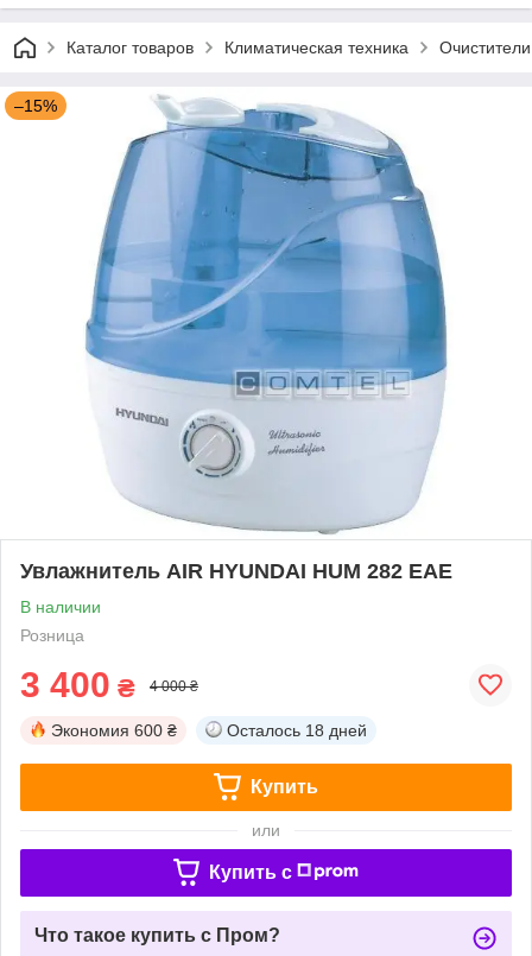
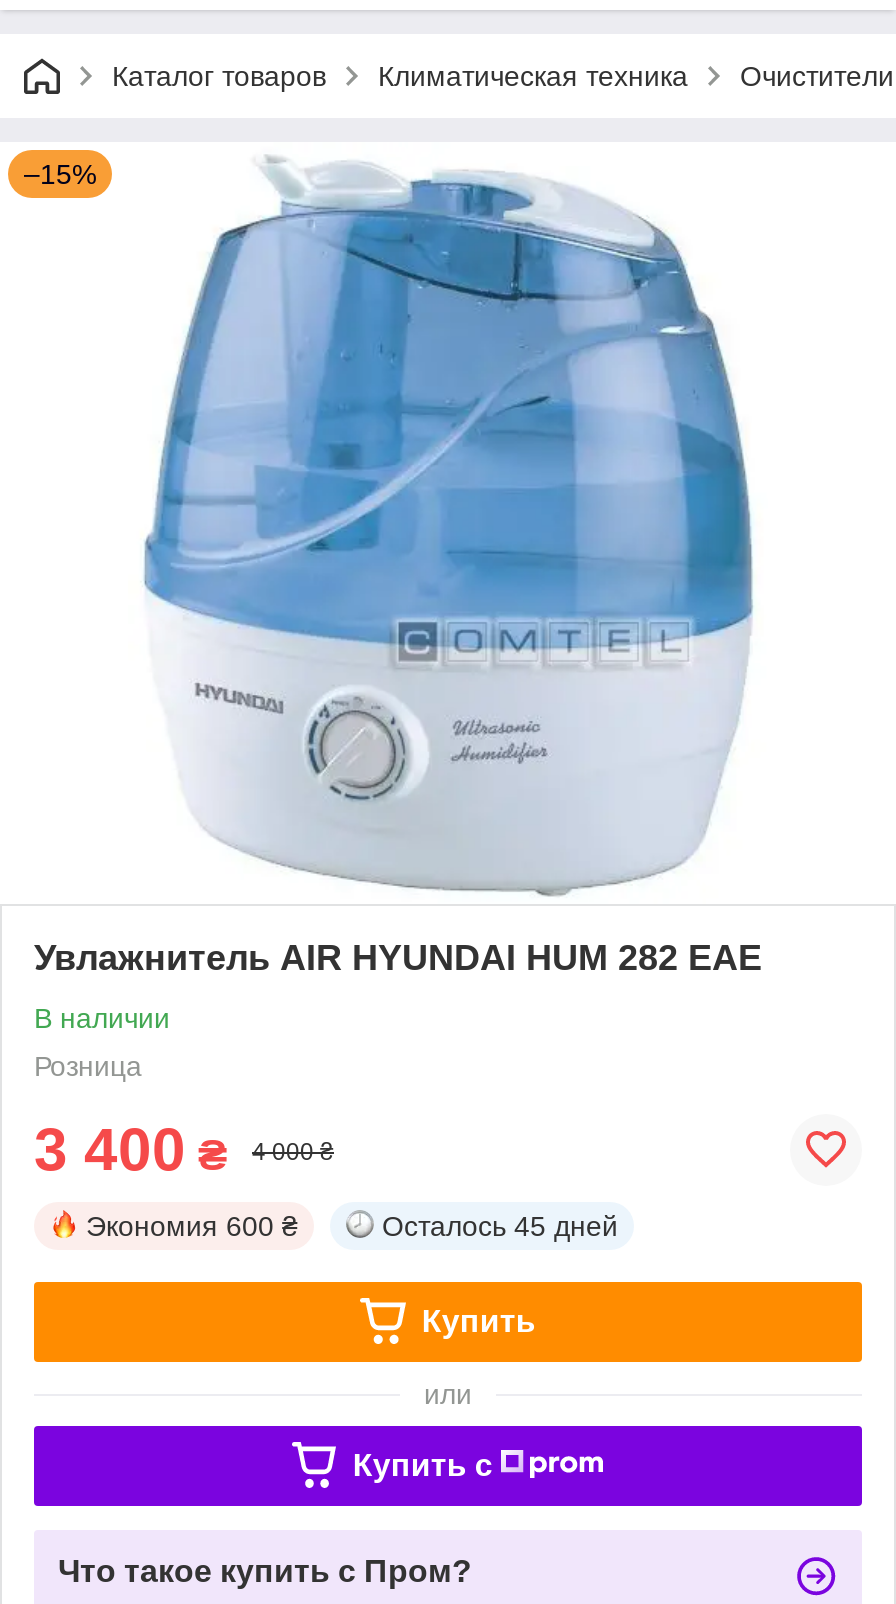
- Осталось 18 дней
+ Осталось 45 дней
